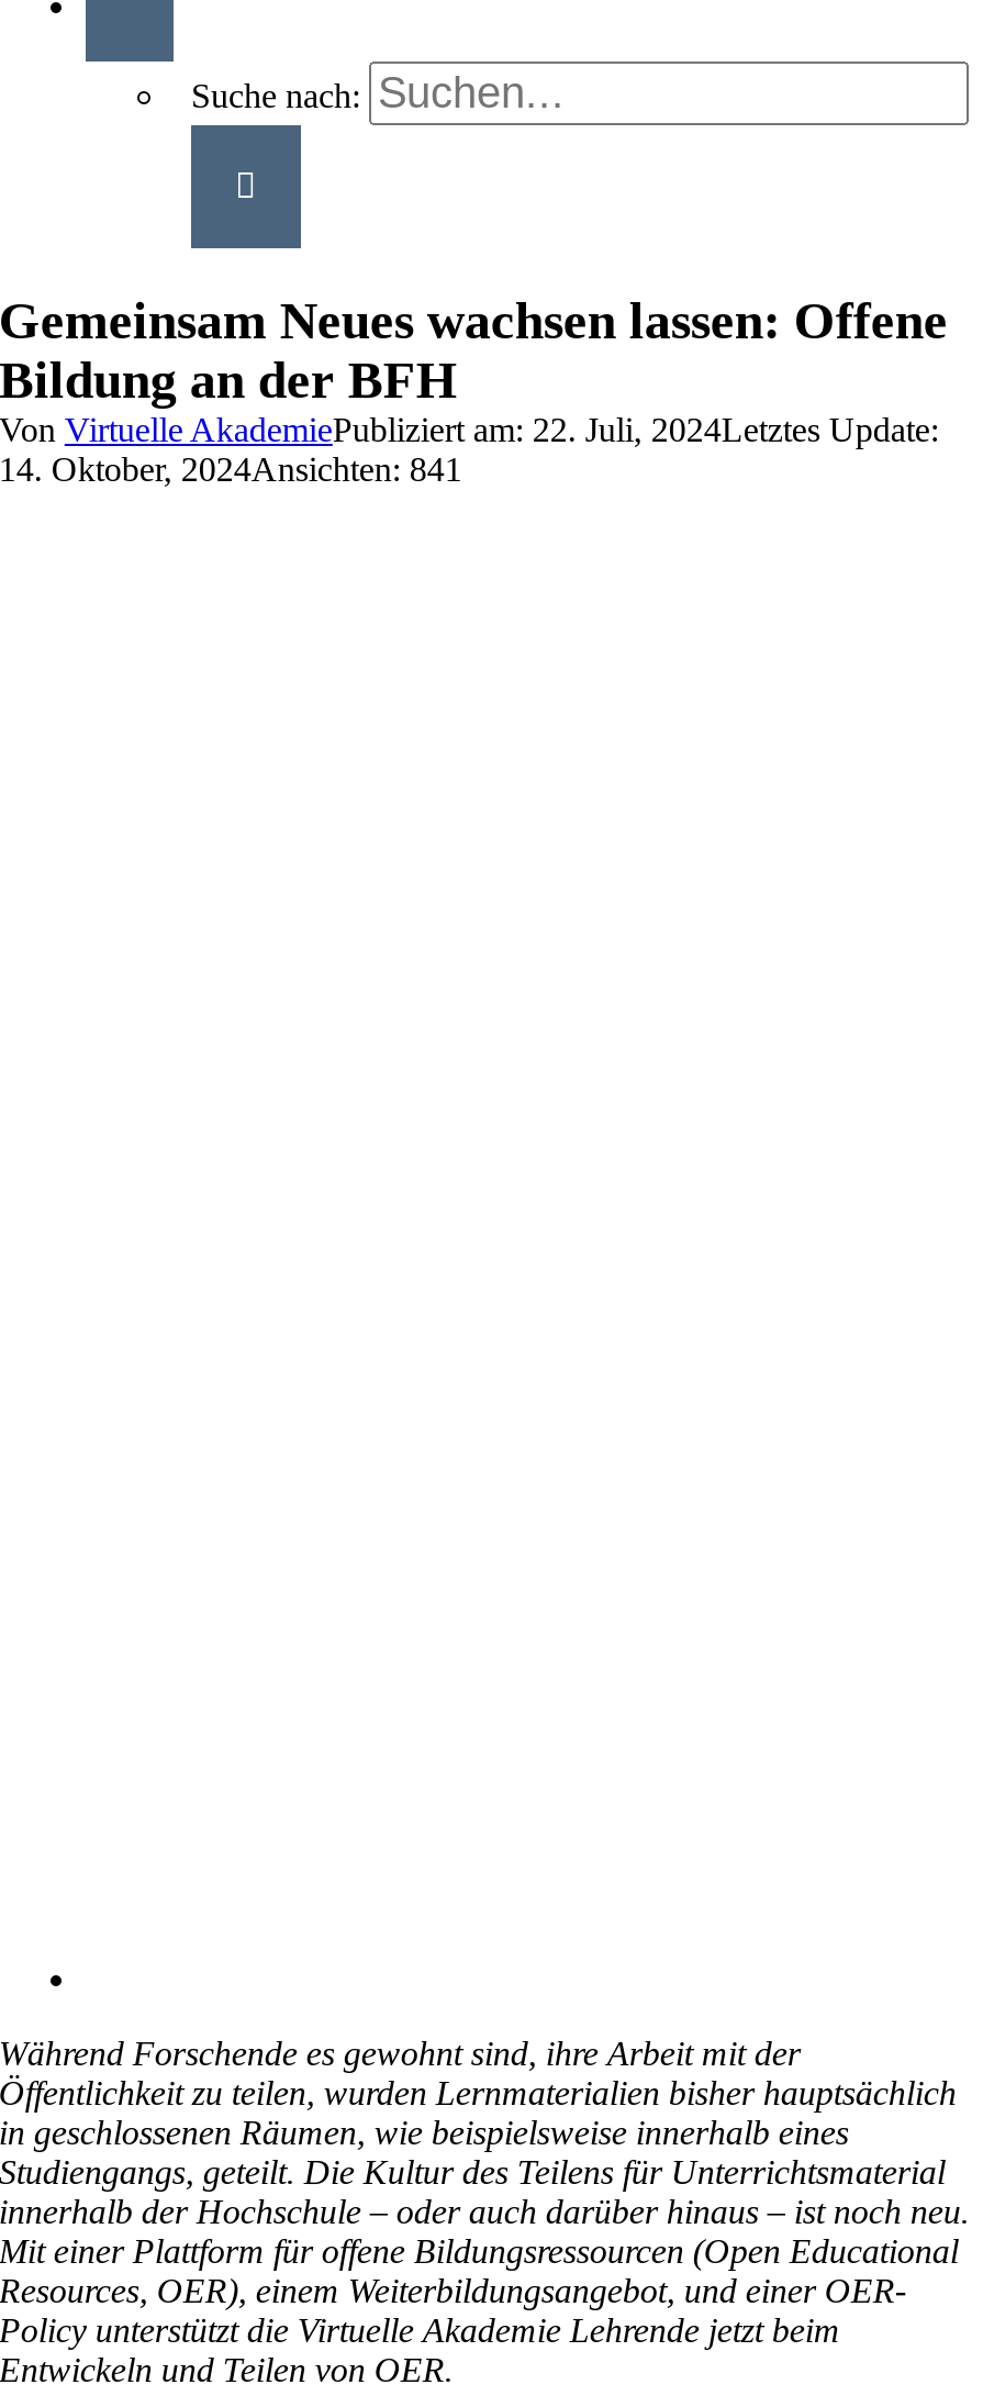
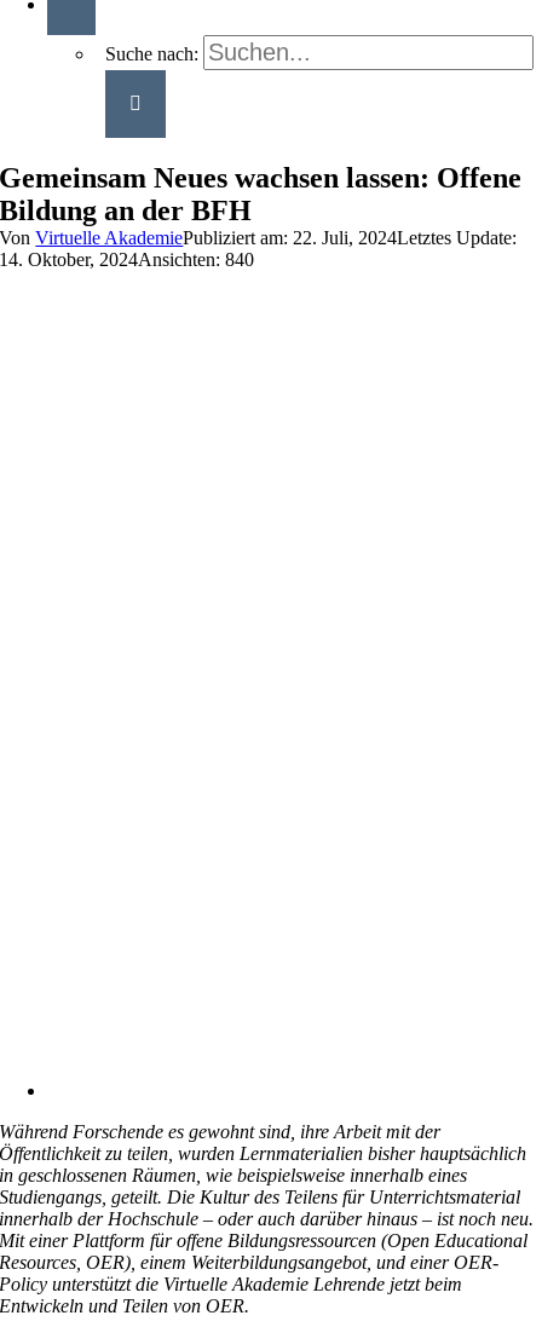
- 14. Oktober, 2024Ansichten: 841
+ 14. Oktober, 2024Ansichten: 840
